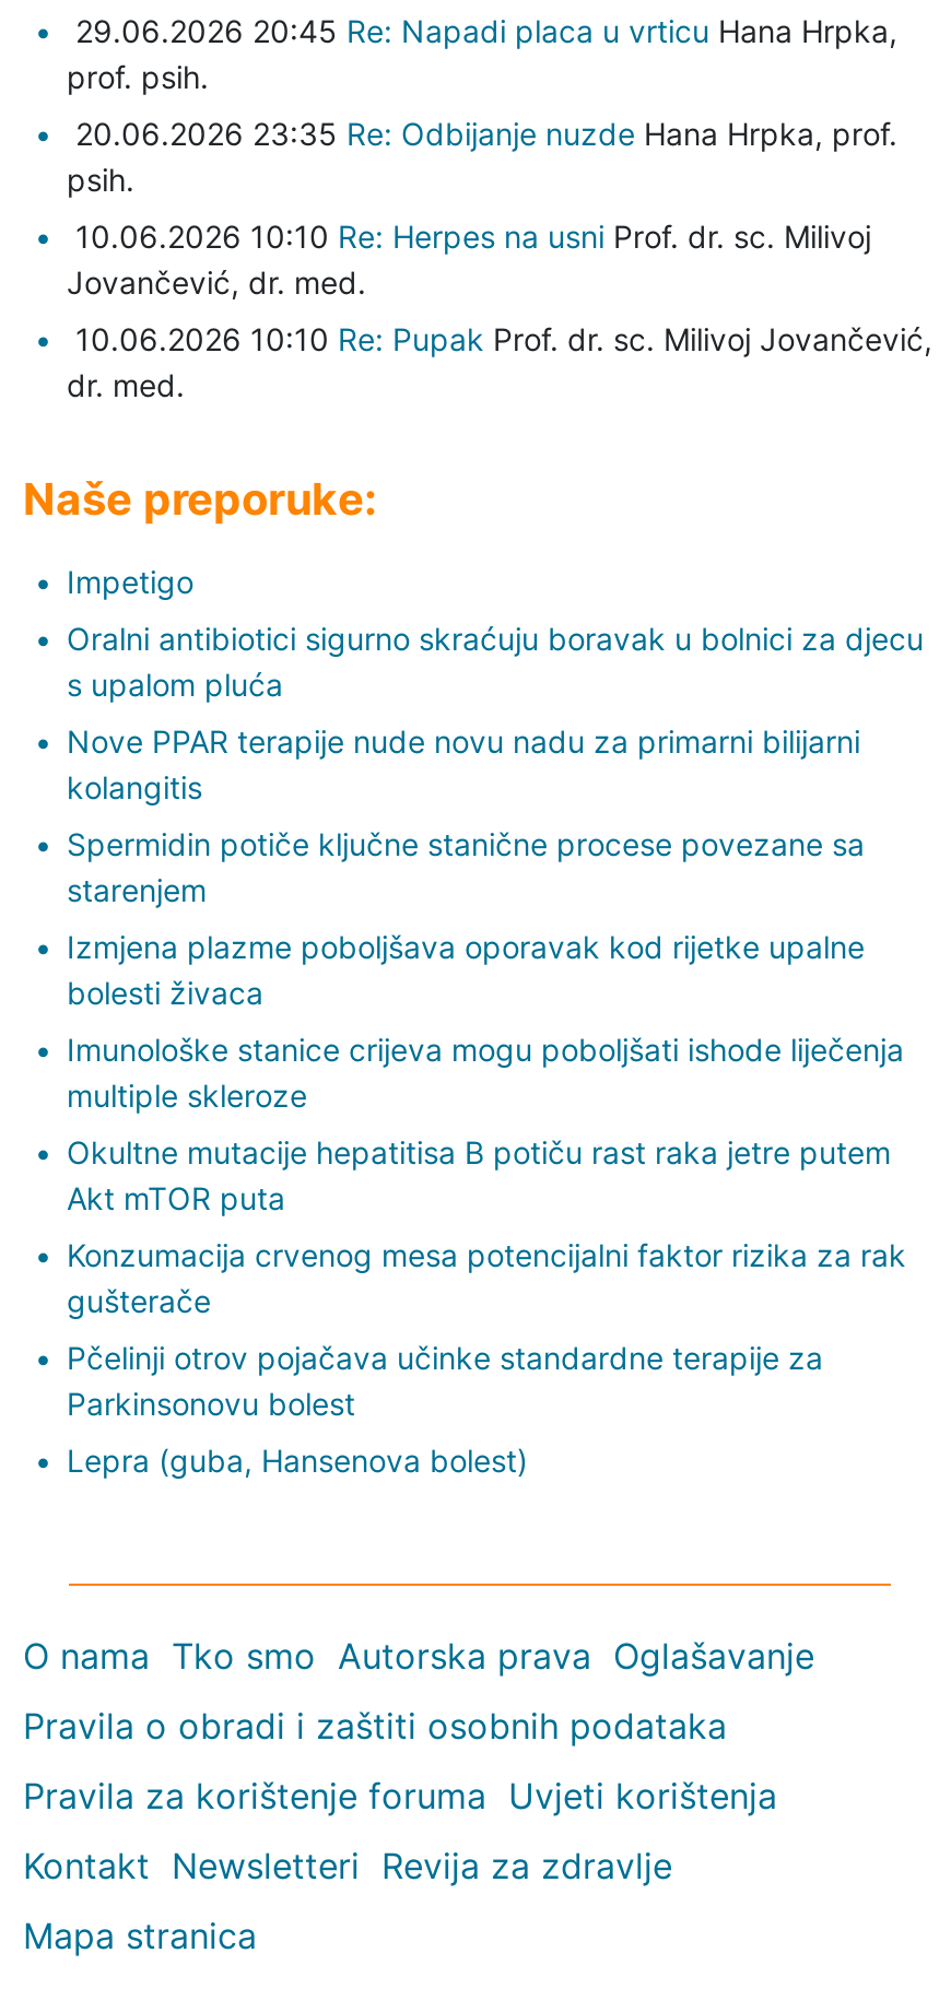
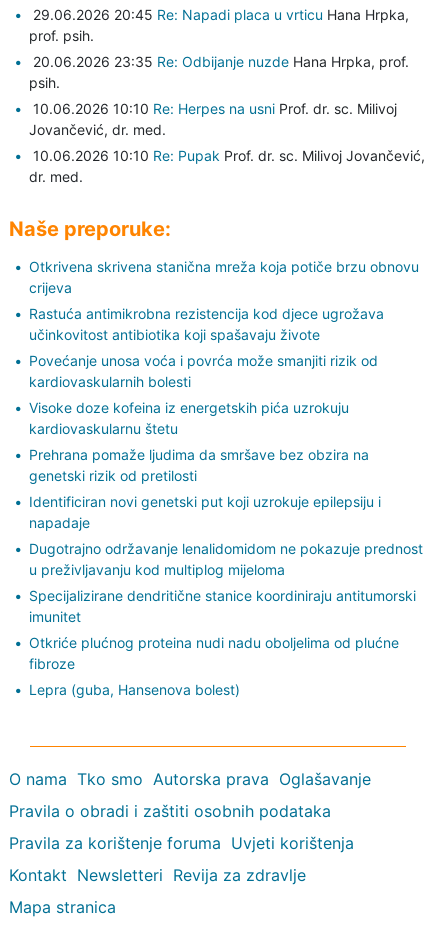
- Impetigo
+ Otkrivena skrivena stanična mreža koja potiče brzu obnovu
+ crijeva

- Oralni antibiotici sigurno skraćuju boravak u bolnici za djecu
- s upalom pluća
+ Rastuća antimikrobna rezistencija kod djece ugrožava
+ učinkovitost antibiotika koji spašavaju živote

- Nove PPAR terapije nude novu nadu za primarni bilijarni
- kolangitis
+ Povećanje unosa voća i povrća može smanjiti rizik od
+ kardiovaskularnih bolesti

- Spermidin potiče ključne stanične procese povezane sa
- starenjem
+ Visoke doze kofeina iz energetskih pića uzrokuju
+ kardiovaskularnu štetu

- Izmjena plazme poboljšava oporavak kod rijetke upalne
- bolesti živaca
+ Prehrana pomaže ljudima da smršave bez obzira na
+ genetski rizik od pretilosti

- Imunološke stanice crijeva mogu poboljšati ishode liječenja
- multiple skleroze
+ Identificiran novi genetski put koji uzrokuje epilepsiju i
+ napadaje

- Okultne mutacije hepatitisa B potiču rast raka jetre putem
- Akt mTOR puta
+ Dugotrajno održavanje lenalidomidom ne pokazuje prednost
+ u preživljavanju kod multiplog mijeloma

- Konzumacija crvenog mesa potencijalni faktor rizika za rak
- gušterače
+ Specijalizirane dendritične stanice koordiniraju antitumorski
+ imunitet

- Pčelinji otrov pojačava učinke standardne terapije za
- Parkinsonovu bolest
+ Otkriće plućnog proteina nudi nadu oboljelima od plućne
+ fibroze
